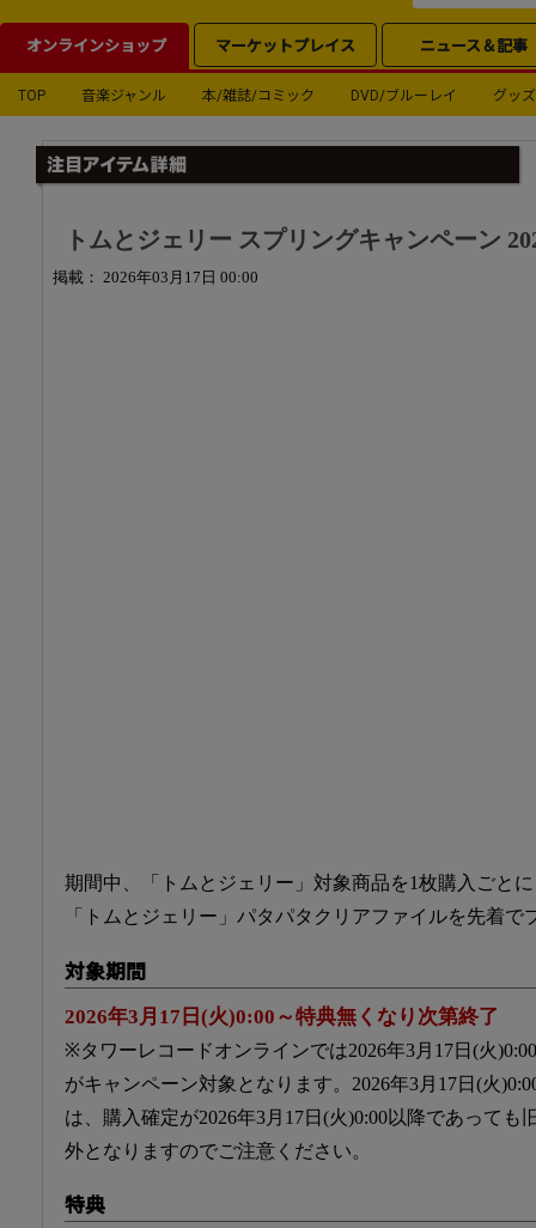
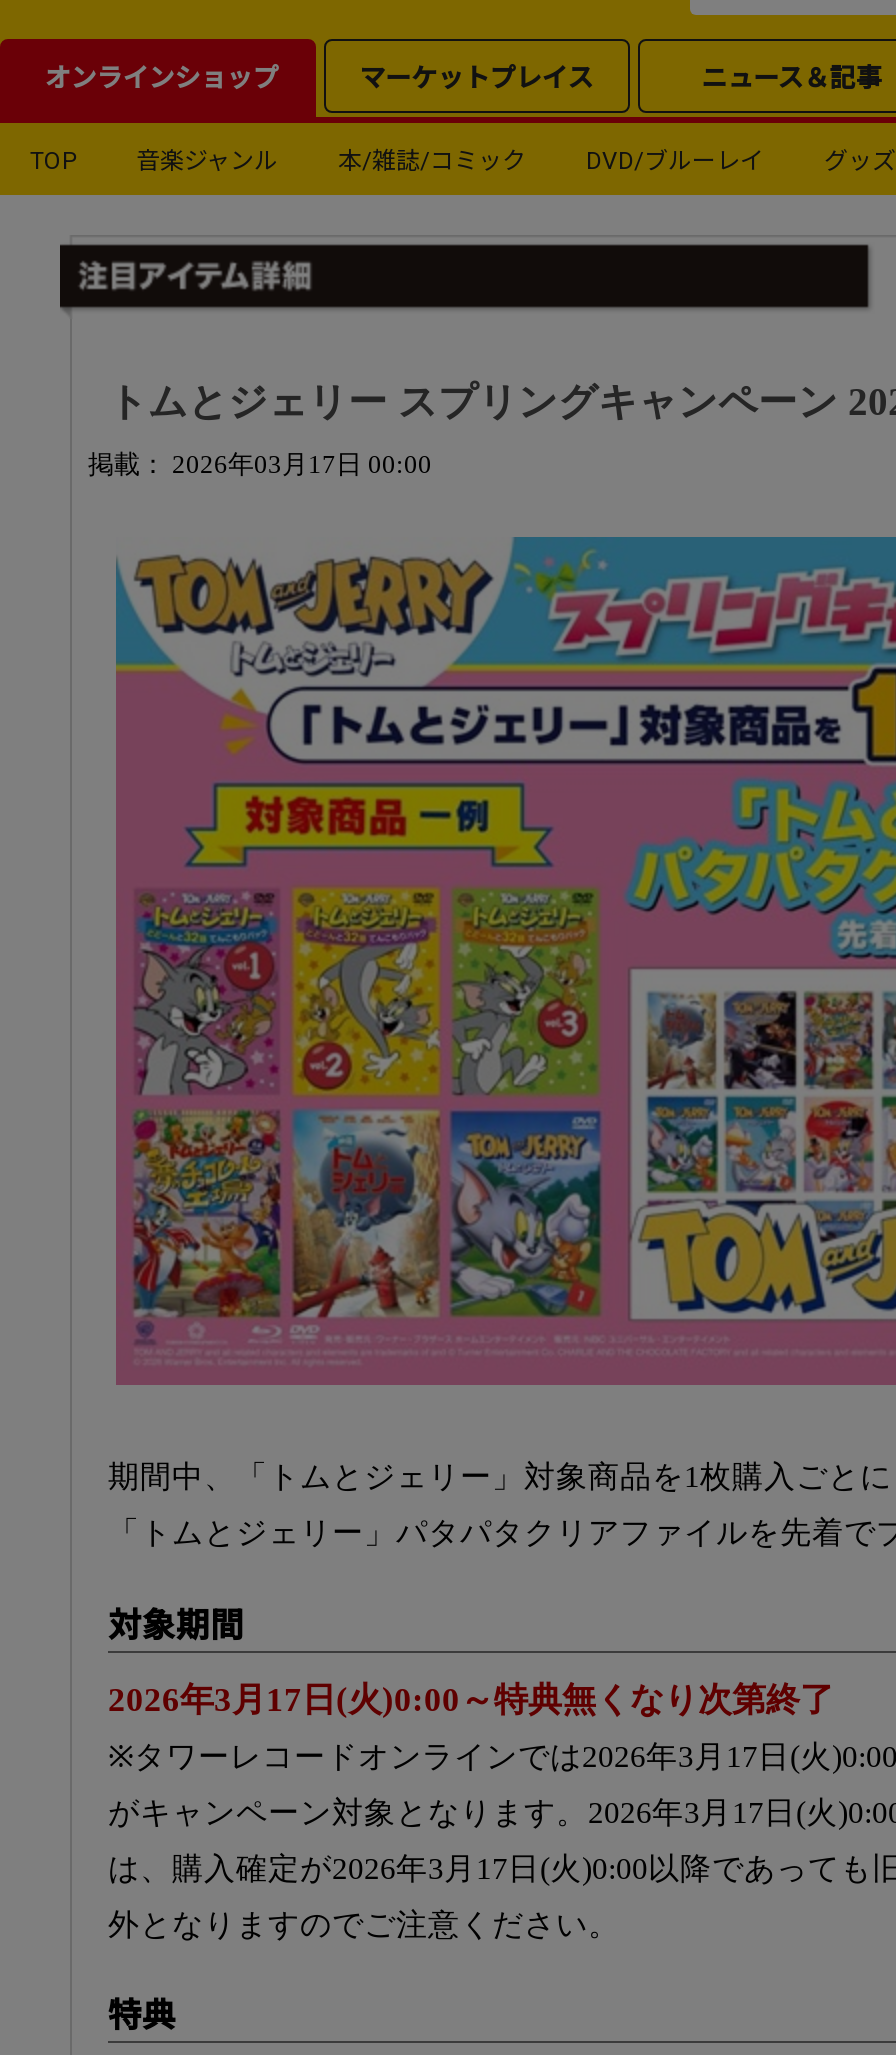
+ [image]
